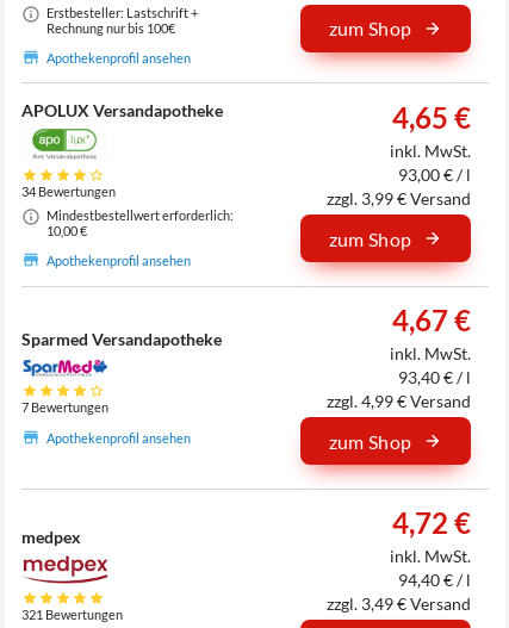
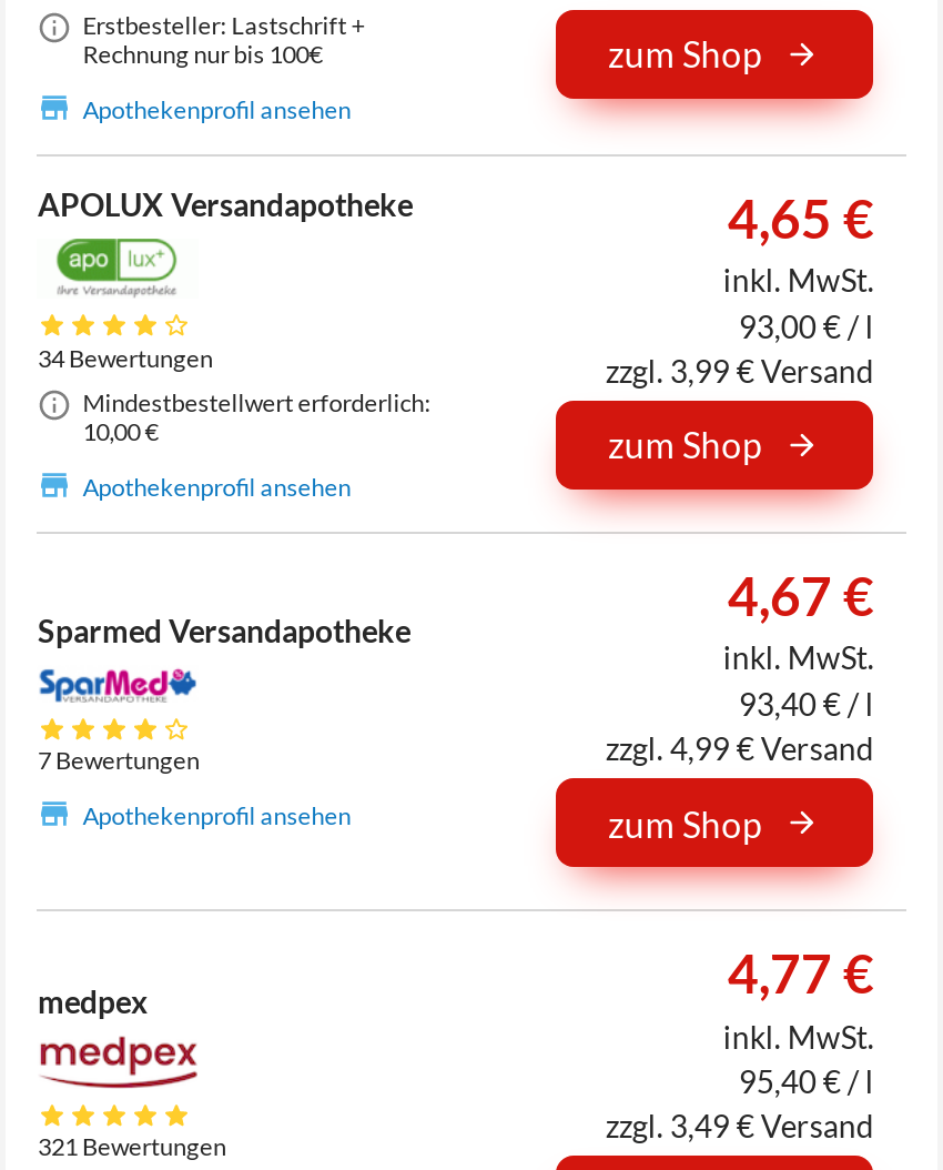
- 4,72 €
+ 4,77 €

- 94,40 € / l
+ 95,40 € / l
